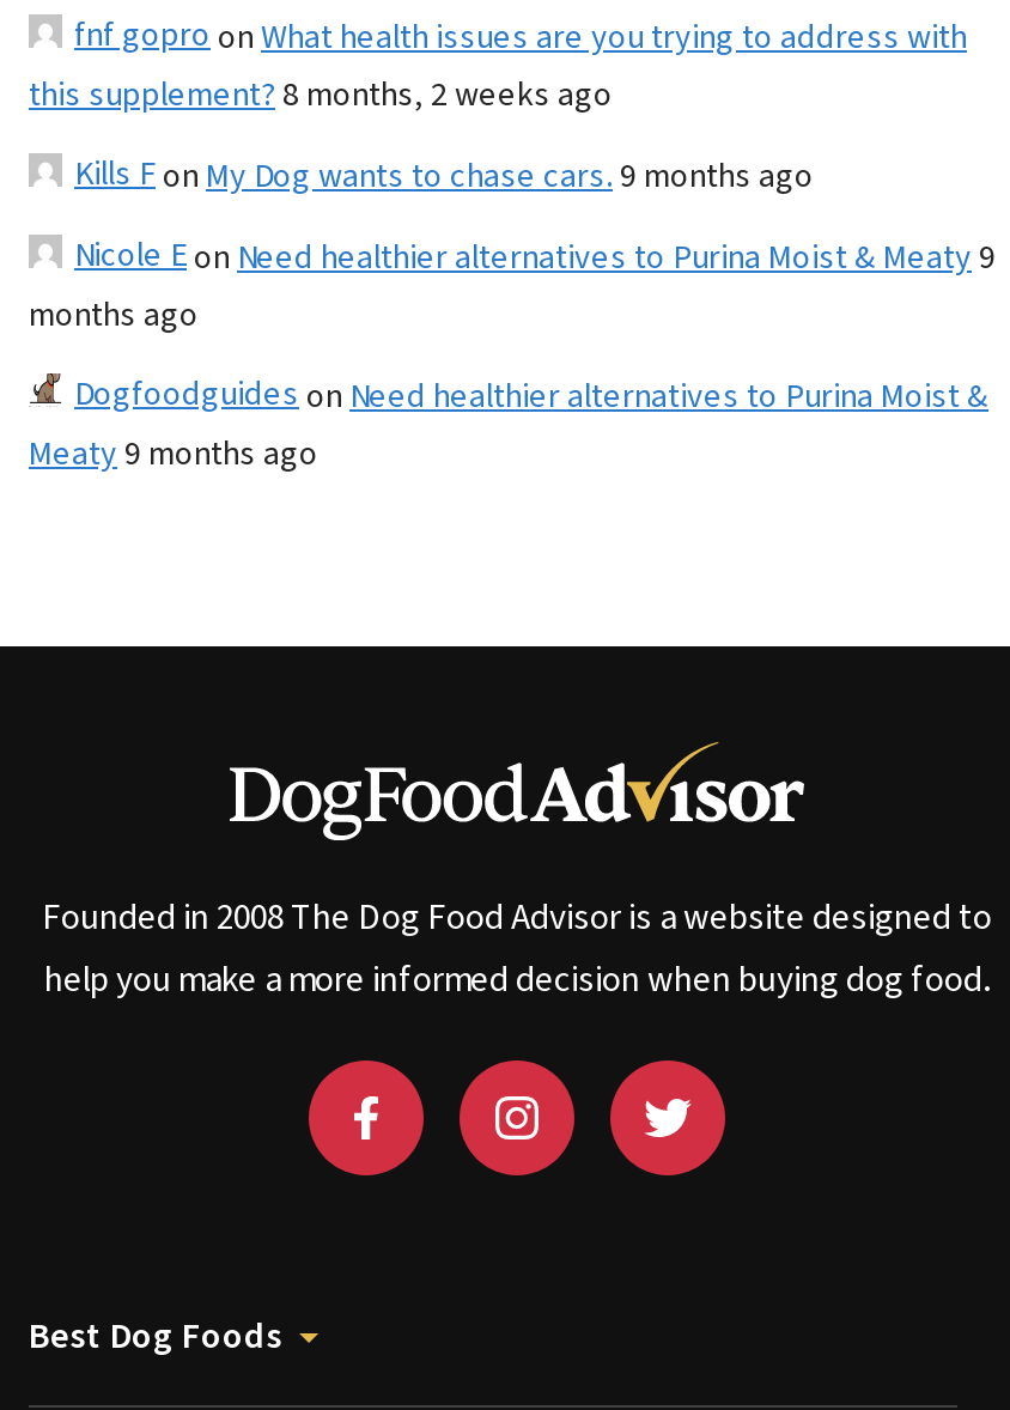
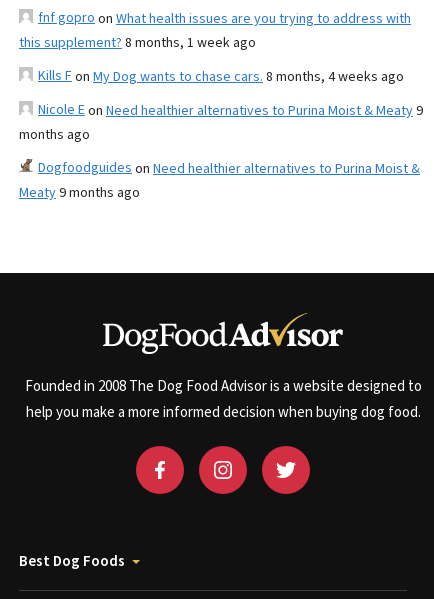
- this supplement? 8 months, 2 weeks ago
+ this supplement? 8 months, 1 week ago

- Kills Fon My Dog wants to chase cars. 9 months ago
+ Kills Fon My Dog wants to chase cars. 8 months, 4 weeks ago
